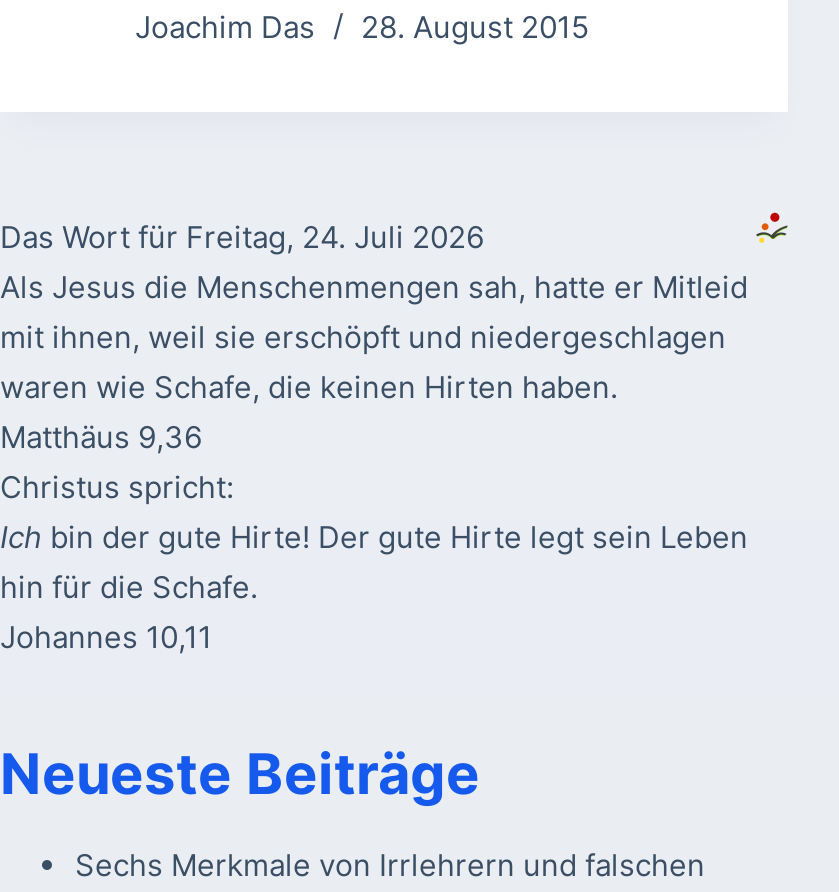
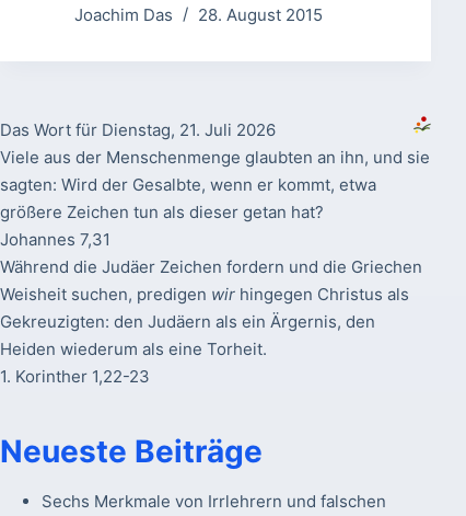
- Das Wort für Freitag, 24. Juli 2026
- Als Jesus die Menschenmengen sah, hatte er Mitleid
- mit ihnen, weil sie erschöpft und niedergeschlagen
- waren wie Schafe, die keinen Hirten haben.
- Matthäus 9,36
- Christus spricht:
- Ich bin der gute Hirte! Der gute Hirte legt sein Leben
- hin für die Schafe.
- Johannes 10,11
+ Das Wort für Dienstag, 21. Juli 2026
+ Viele aus der Menschenmenge glaubten an ihn, und sie
+ sagten: Wird der Gesalbte, wenn er kommt, etwa
+ größere Zeichen tun als dieser getan hat?
+ Johannes 7,31
+ Während die Judäer Zeichen fordern und die Griechen
+ Weisheit suchen, predigen wir hingegen Christus als
+ Gekreuzigten: den Judäern als ein Ärgernis, den
+ Heiden wiederum als eine Torheit.
+ 1. Korinther 1,22-23
